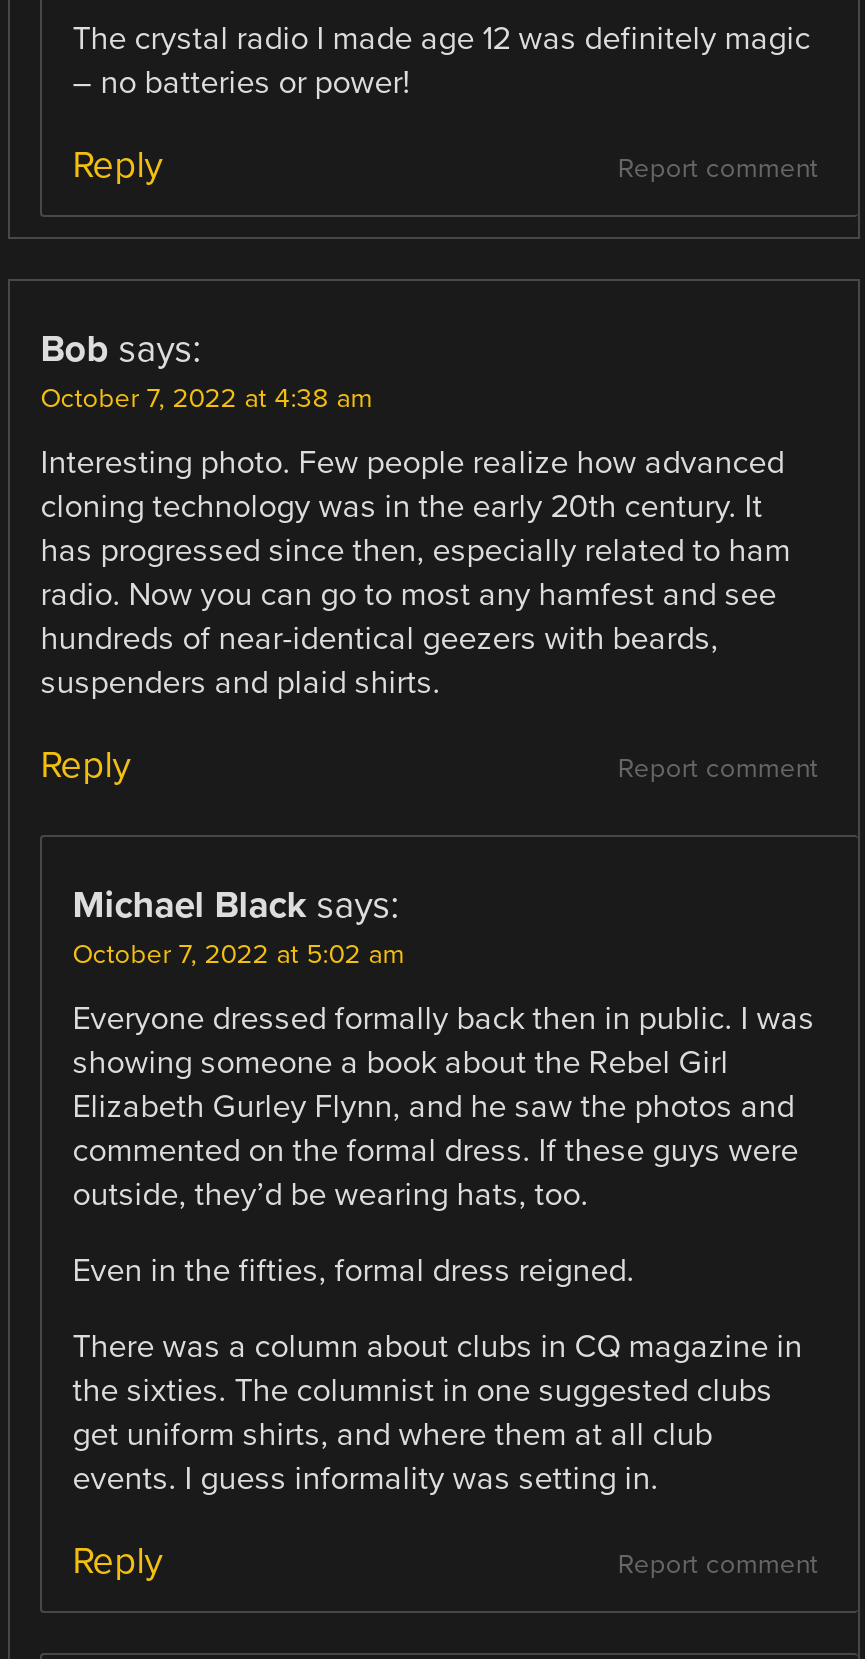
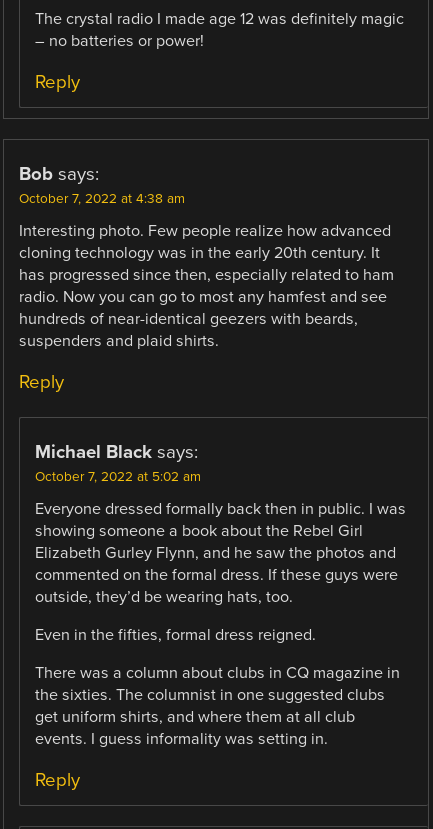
- Report comment

- Report comment

- Report comment
